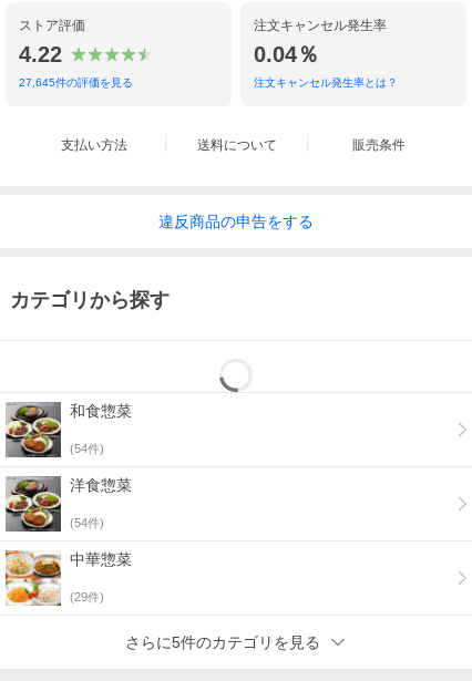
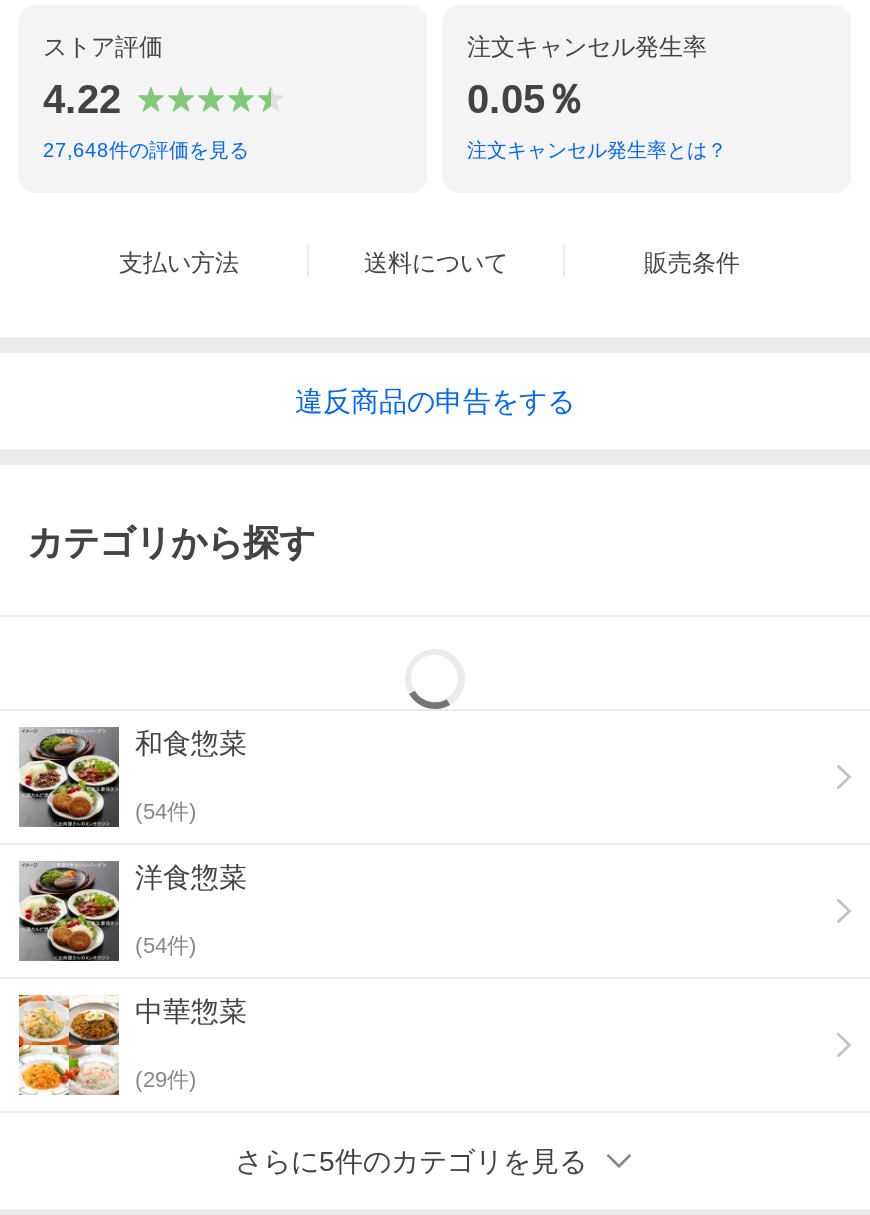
- 0.04％
+ 0.05％

- 27,645件の評価を見る
+ 27,648件の評価を見る
